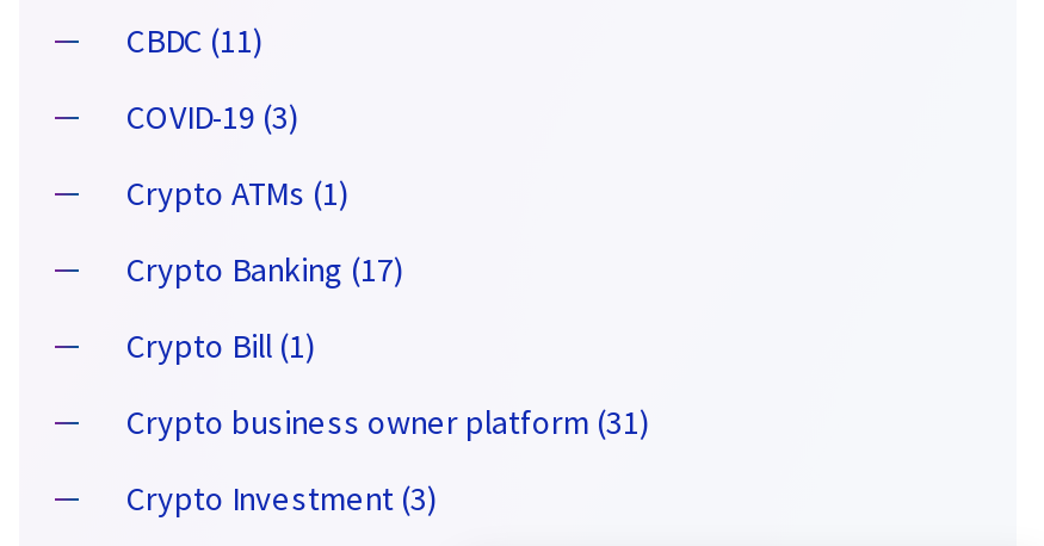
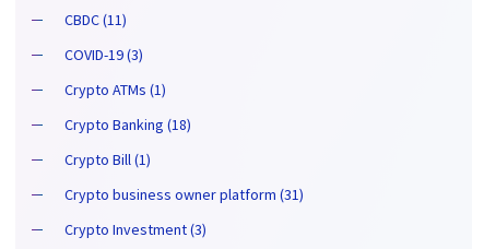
- Crypto Banking (17)
+ Crypto Banking (18)
